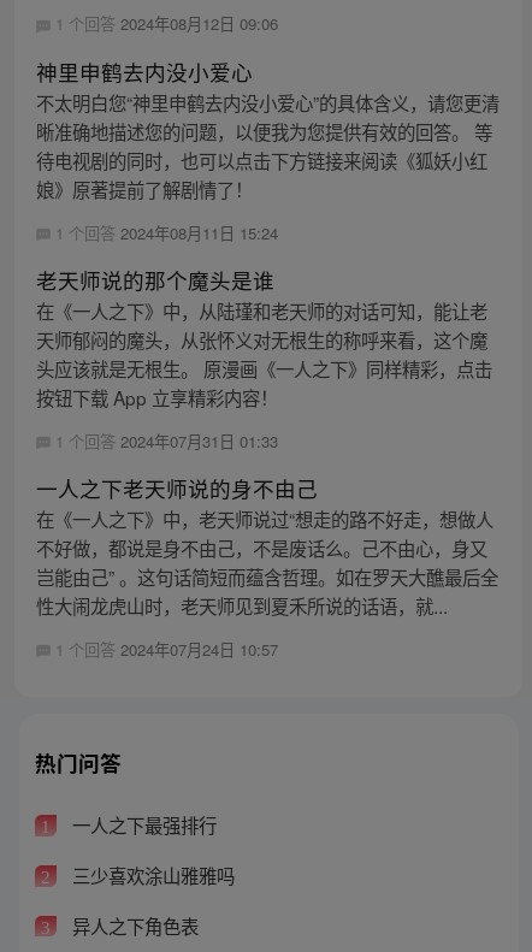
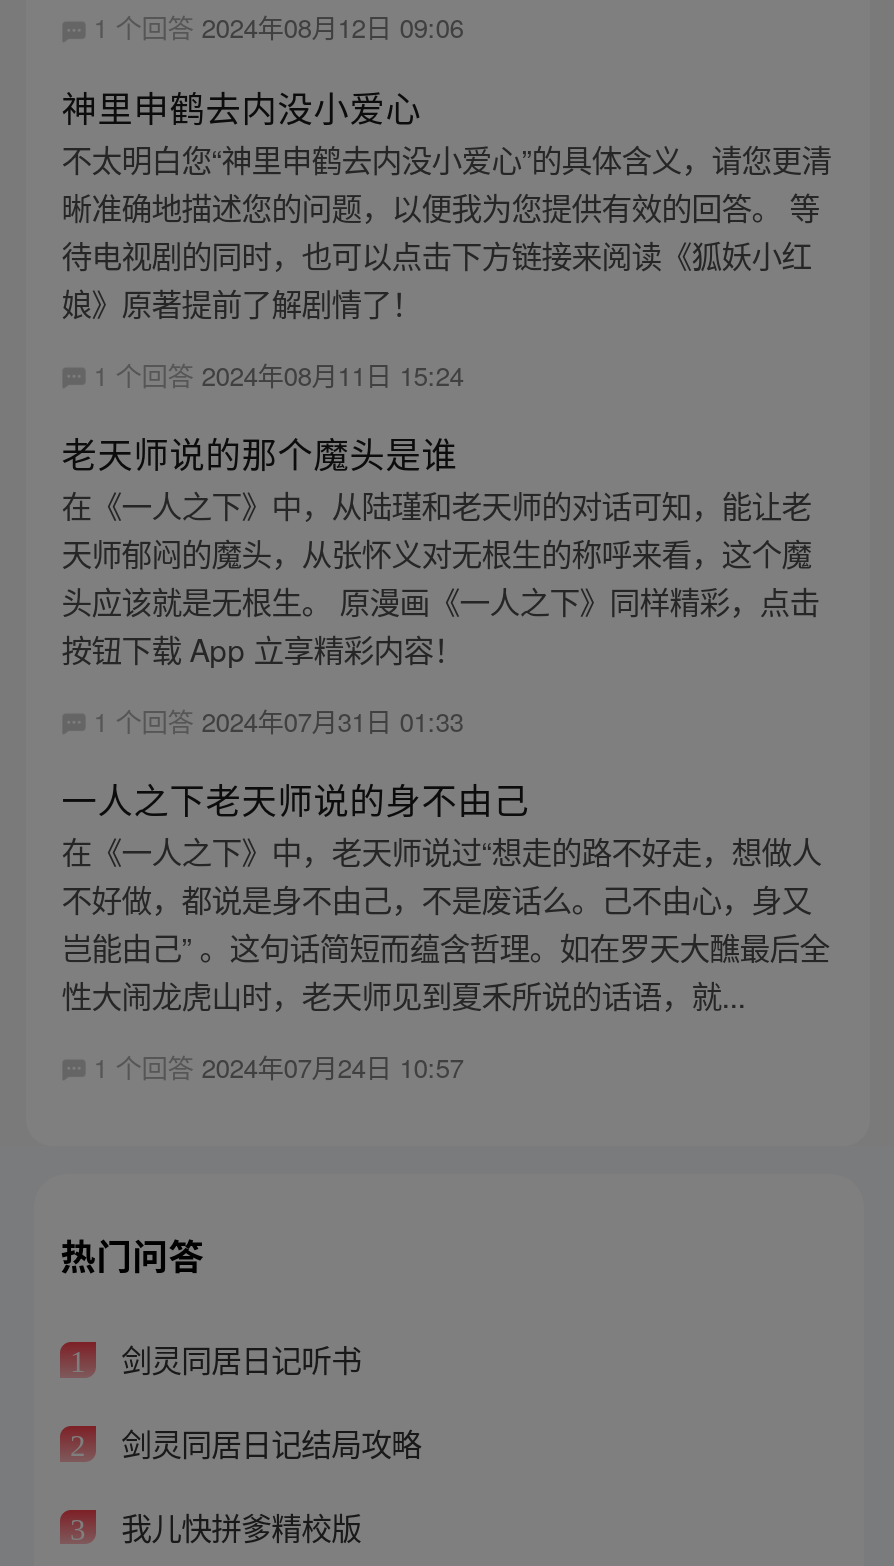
- 一人之下最强排行
+ 剑灵同居日记听书

- 三少喜欢涂山雅雅吗
+ 剑灵同居日记结局攻略

- 异人之下角色表
+ 我儿快拼爹精校版
